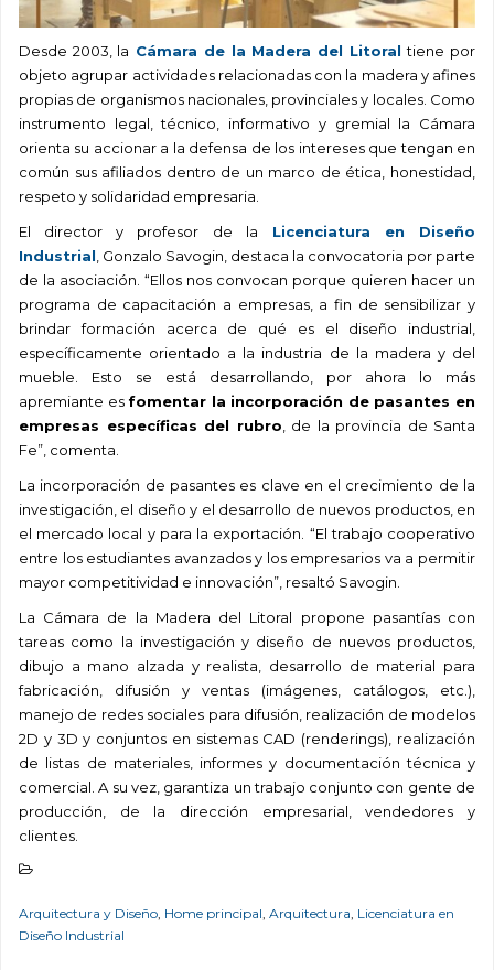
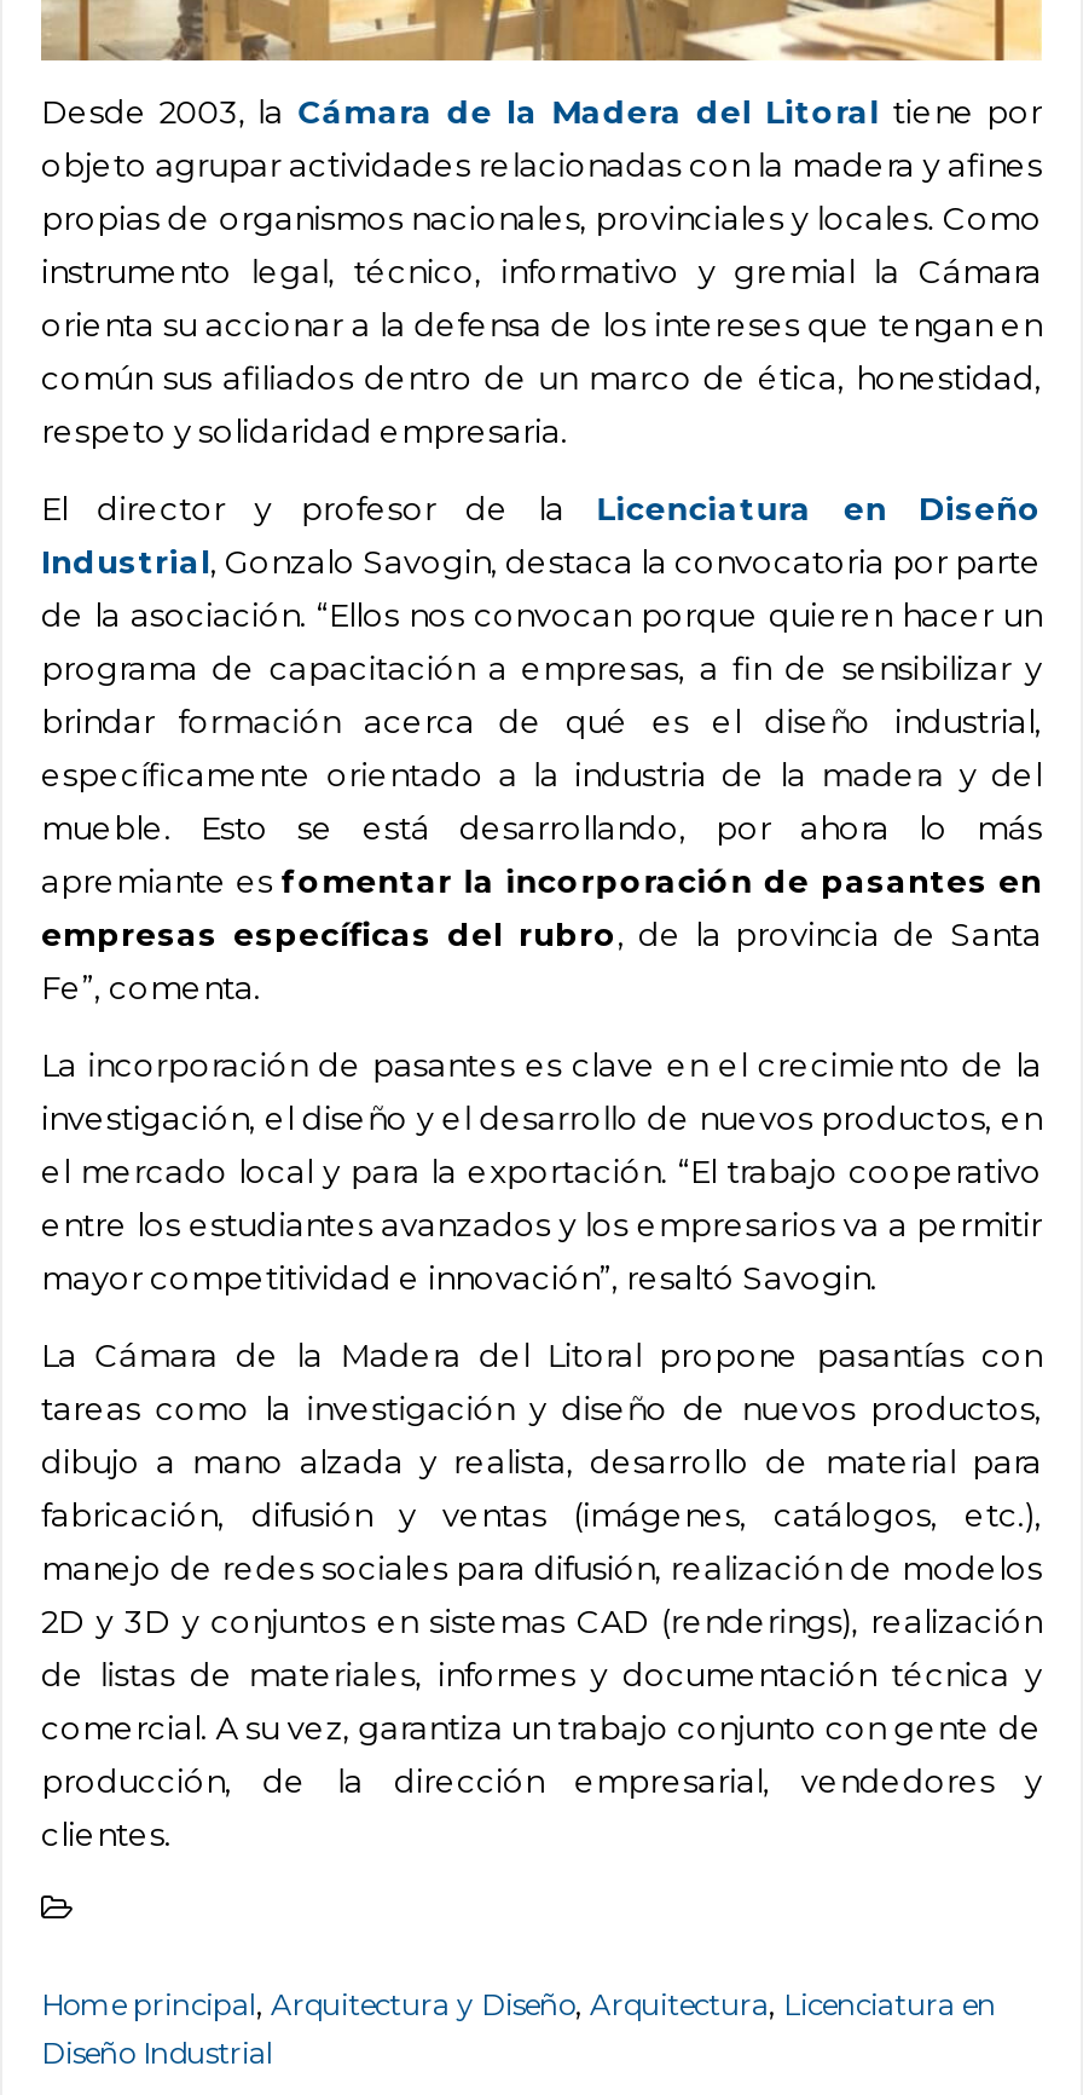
- Arquitectura y Diseño, Home principal, Arquitectura, Licenciatura en
+ Home principal, Arquitectura y Diseño, Arquitectura, Licenciatura en
